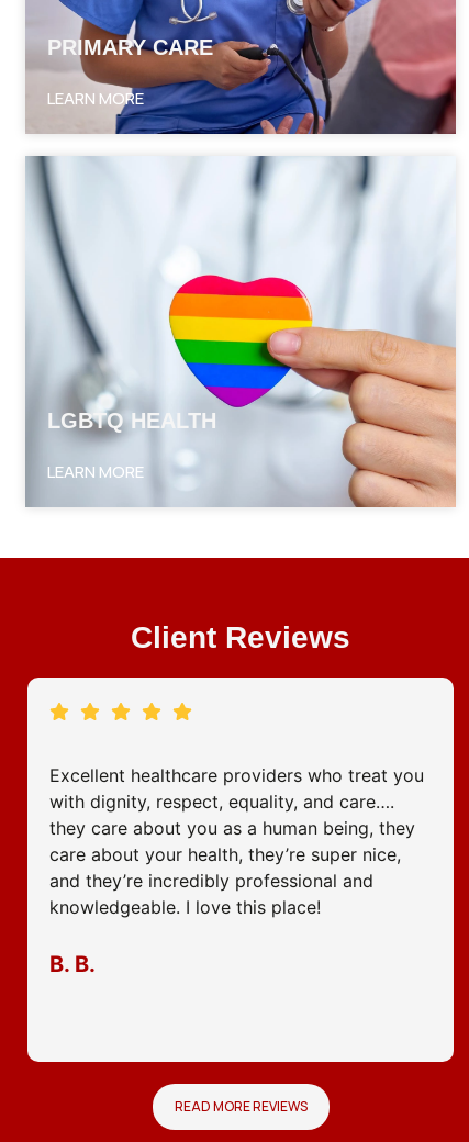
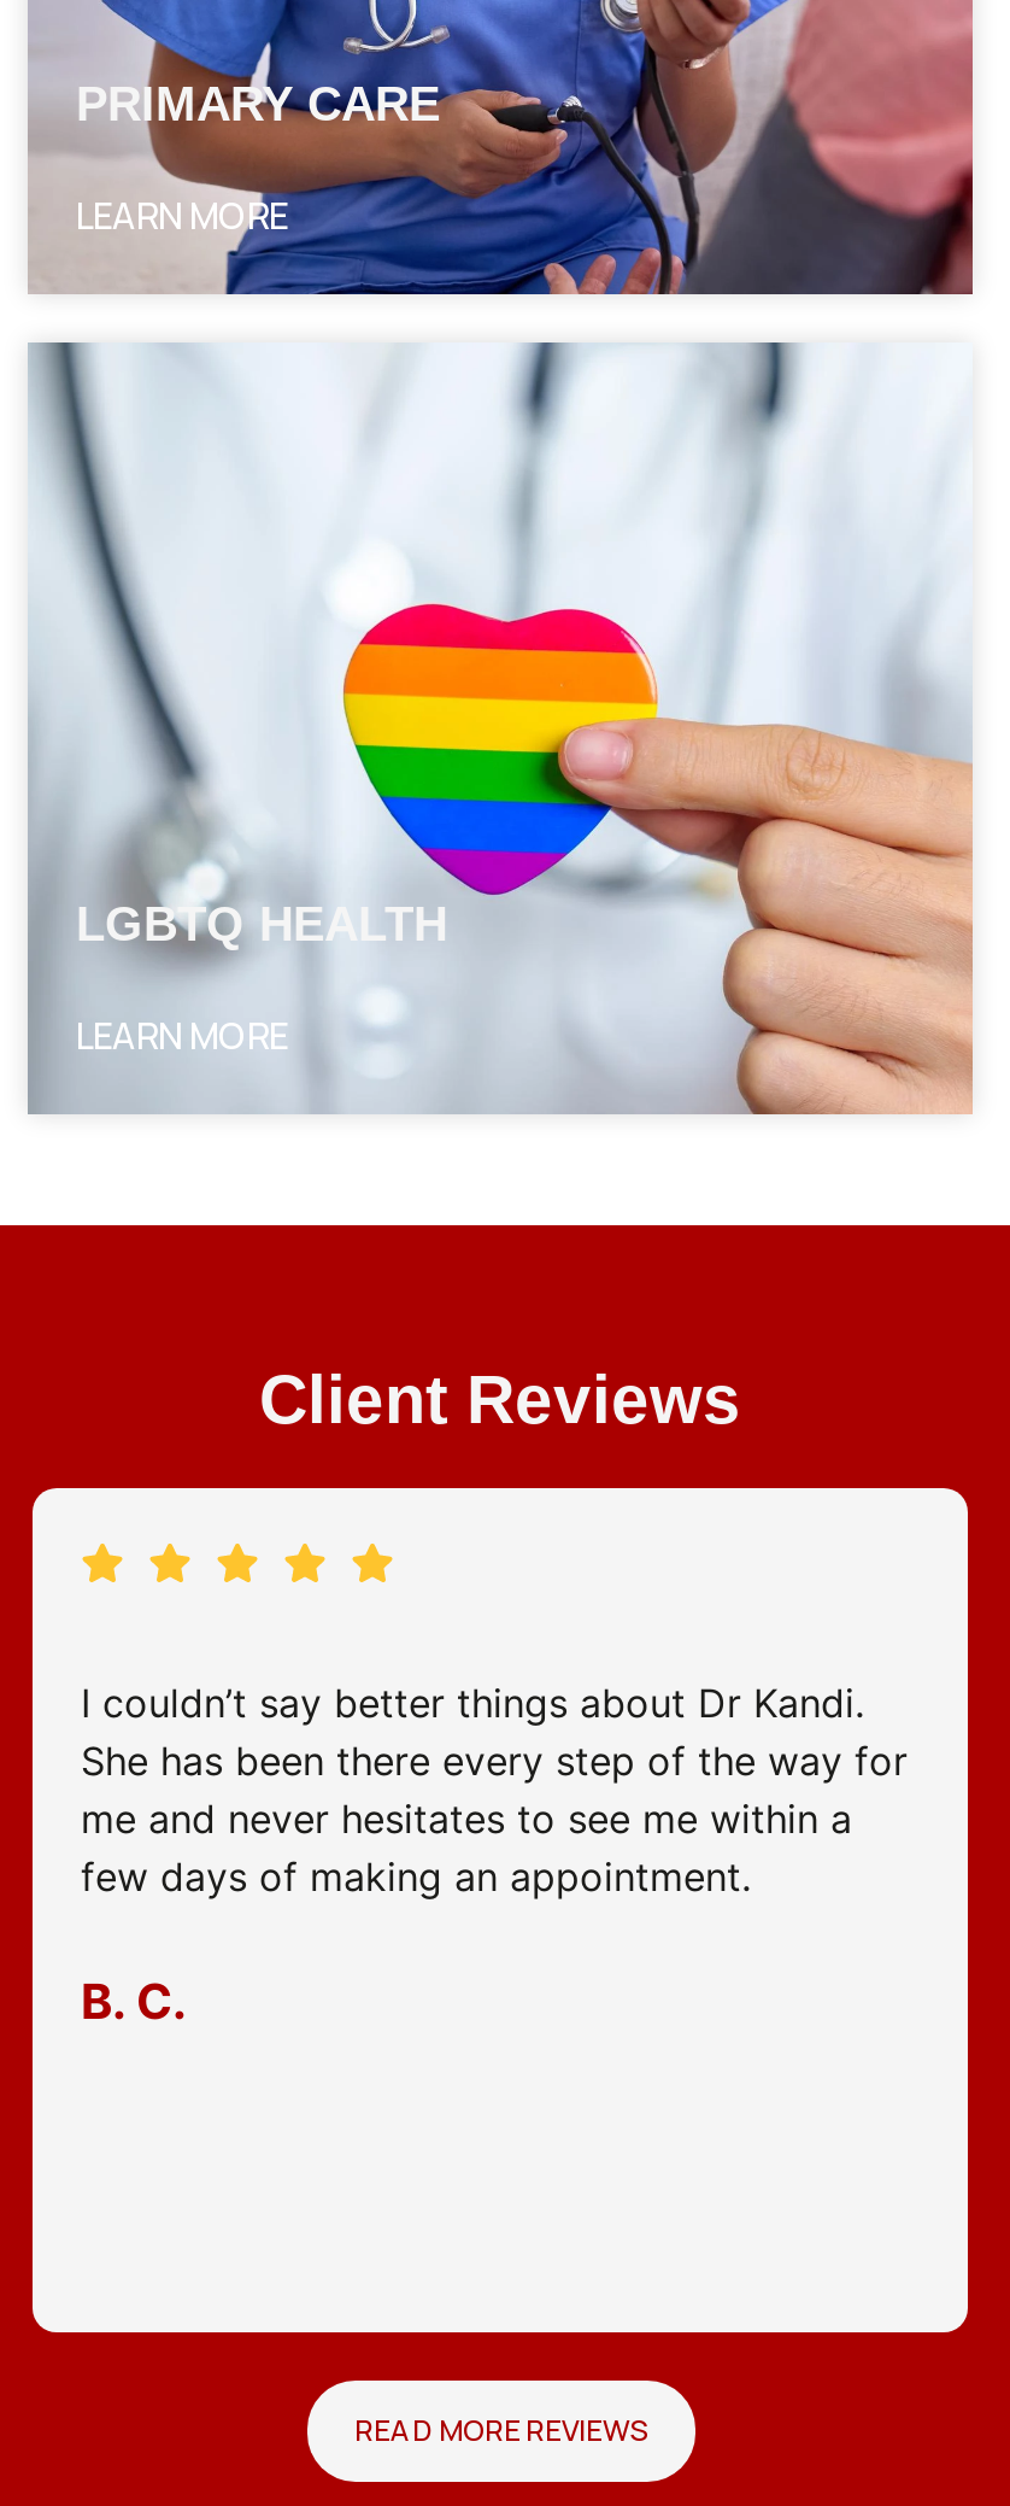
- Excellent healthcare providers who treat you
- with dignity, respect, equality, and care….
- they care about you as a human being, they
- care about your health, they’re super nice,
- and they’re incredibly professional and
- knowledgeable. I love this place!
+ I couldn’t say better things about Dr Kandi.
+ She has been there every step of the way for
+ me and never hesitates to see me within a
+ few days of making an appointment.

- B. B.
+ B. C.
